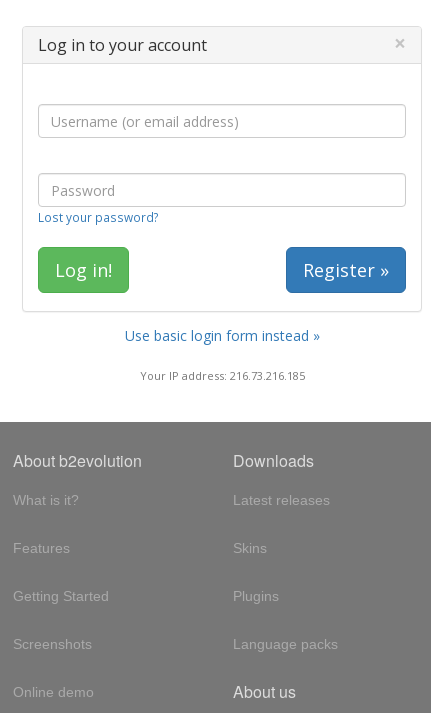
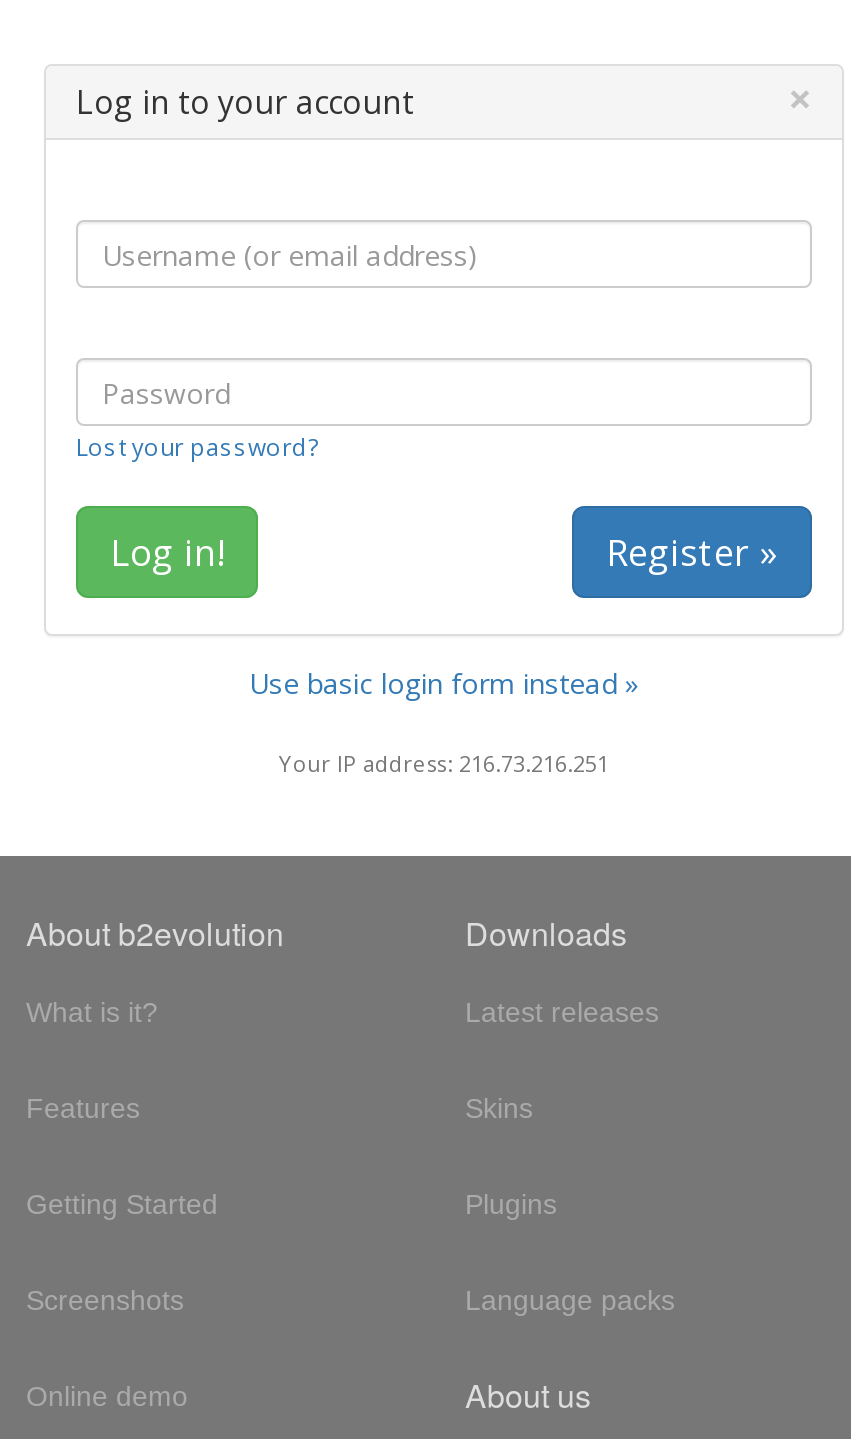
- Your IP address: 216.73.216.185
+ Your IP address: 216.73.216.251
